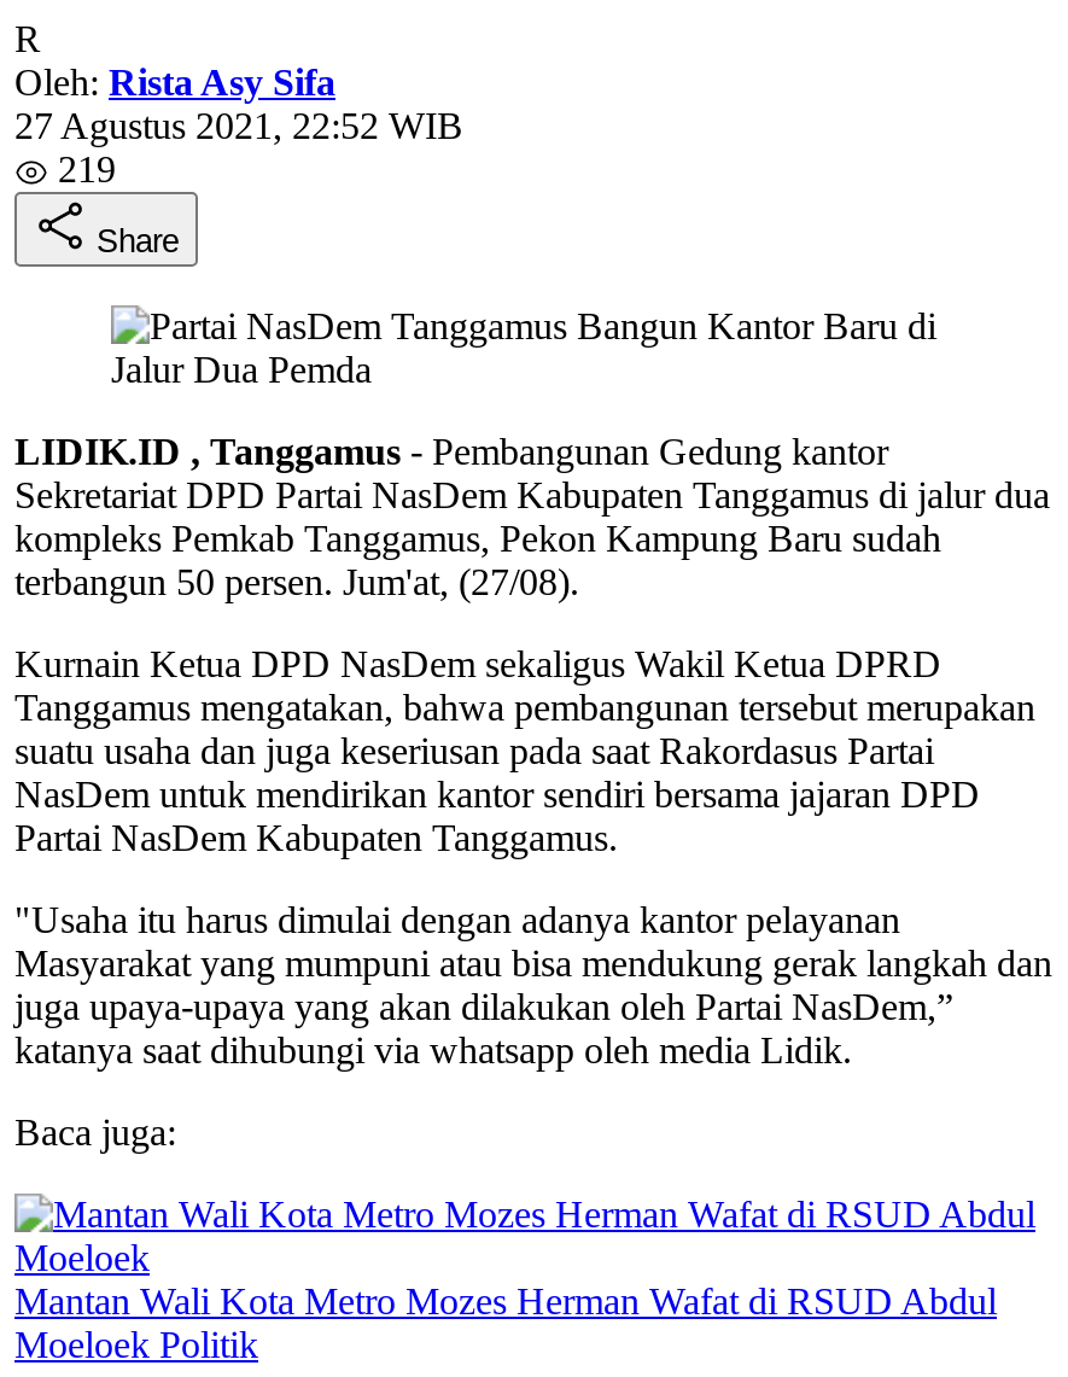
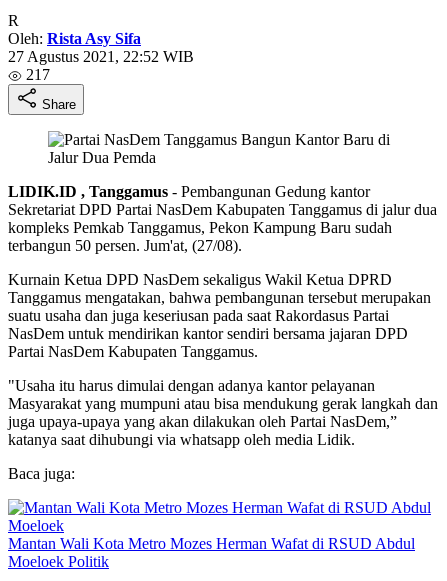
- 219
+ 217
